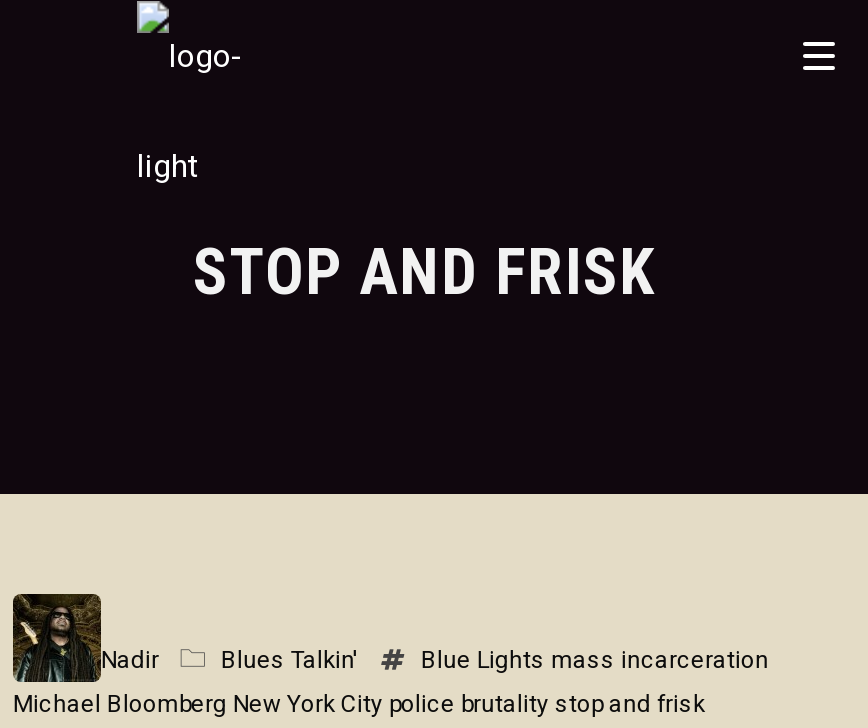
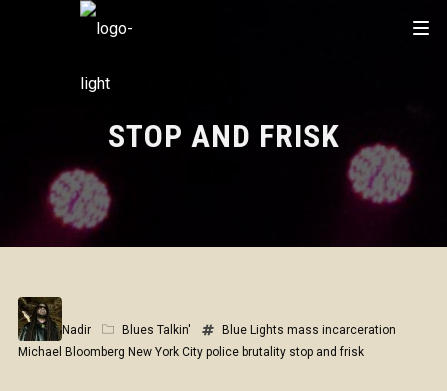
+ [image]

+ [image]
